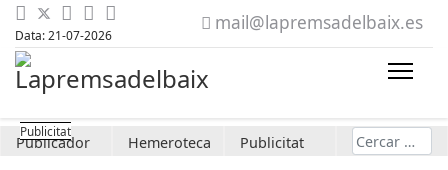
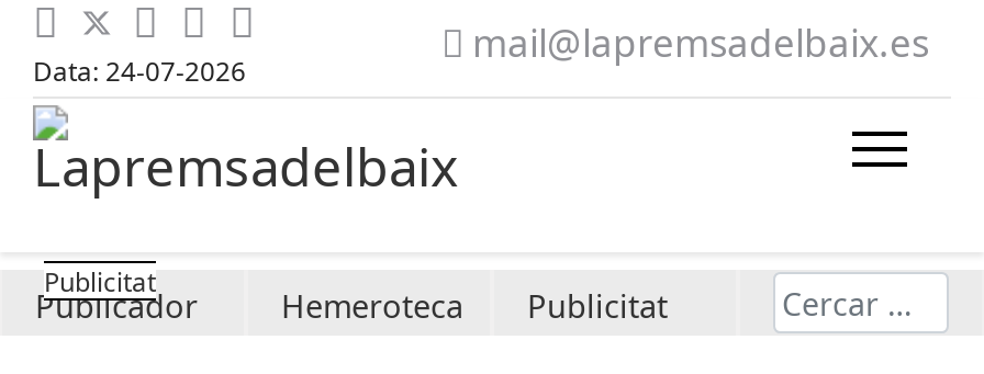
- Data: 21-07-2026
+ Data: 24-07-2026
